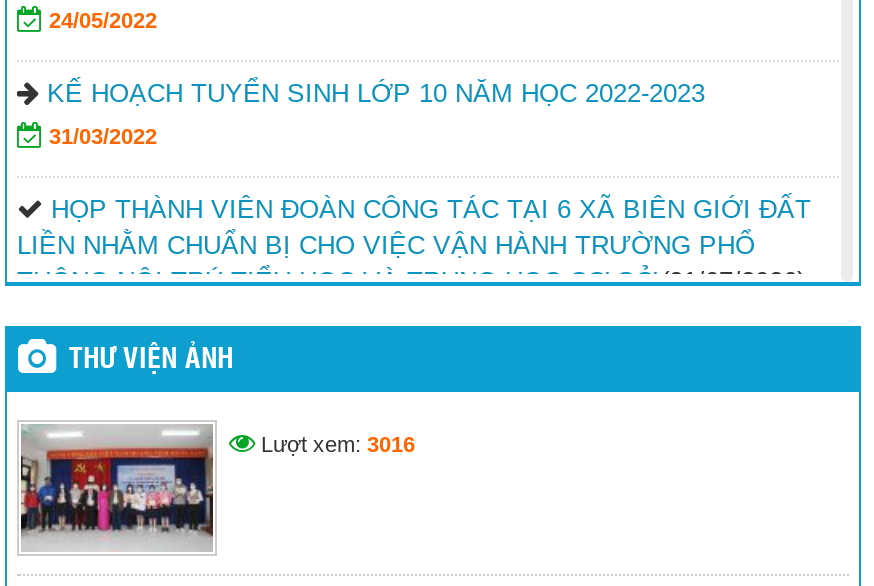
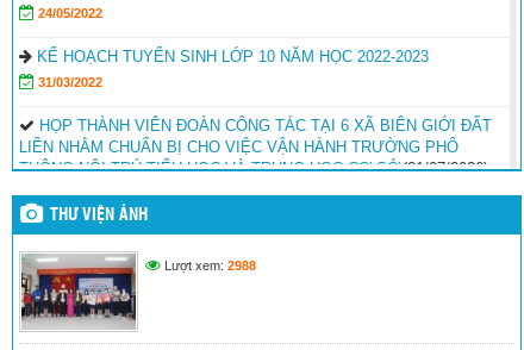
- Lượt xem: 3016
+ Lượt xem: 2988
